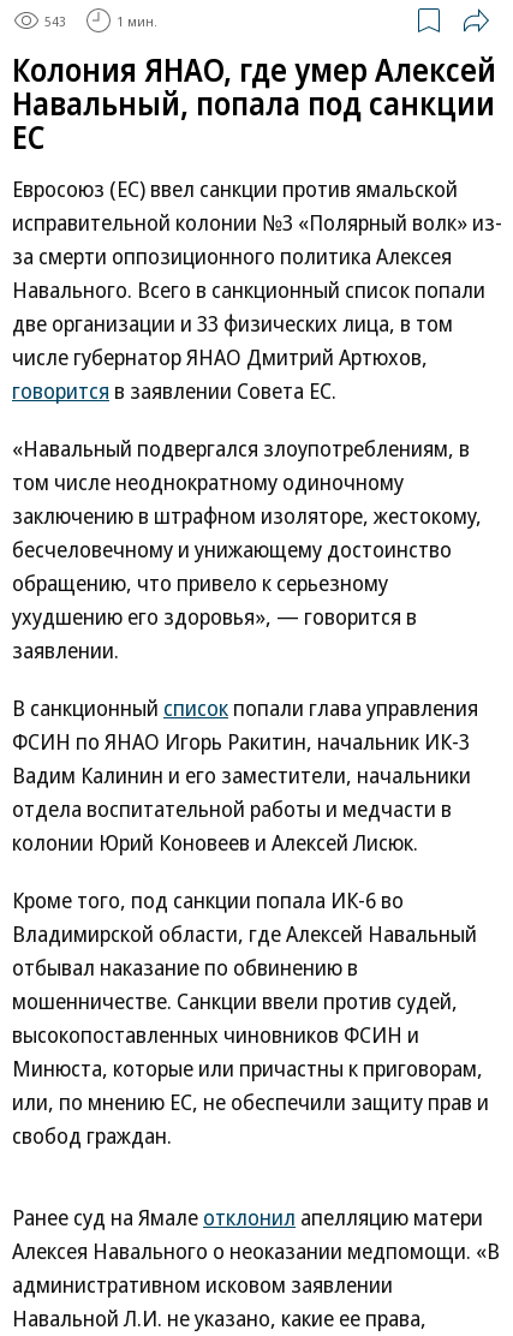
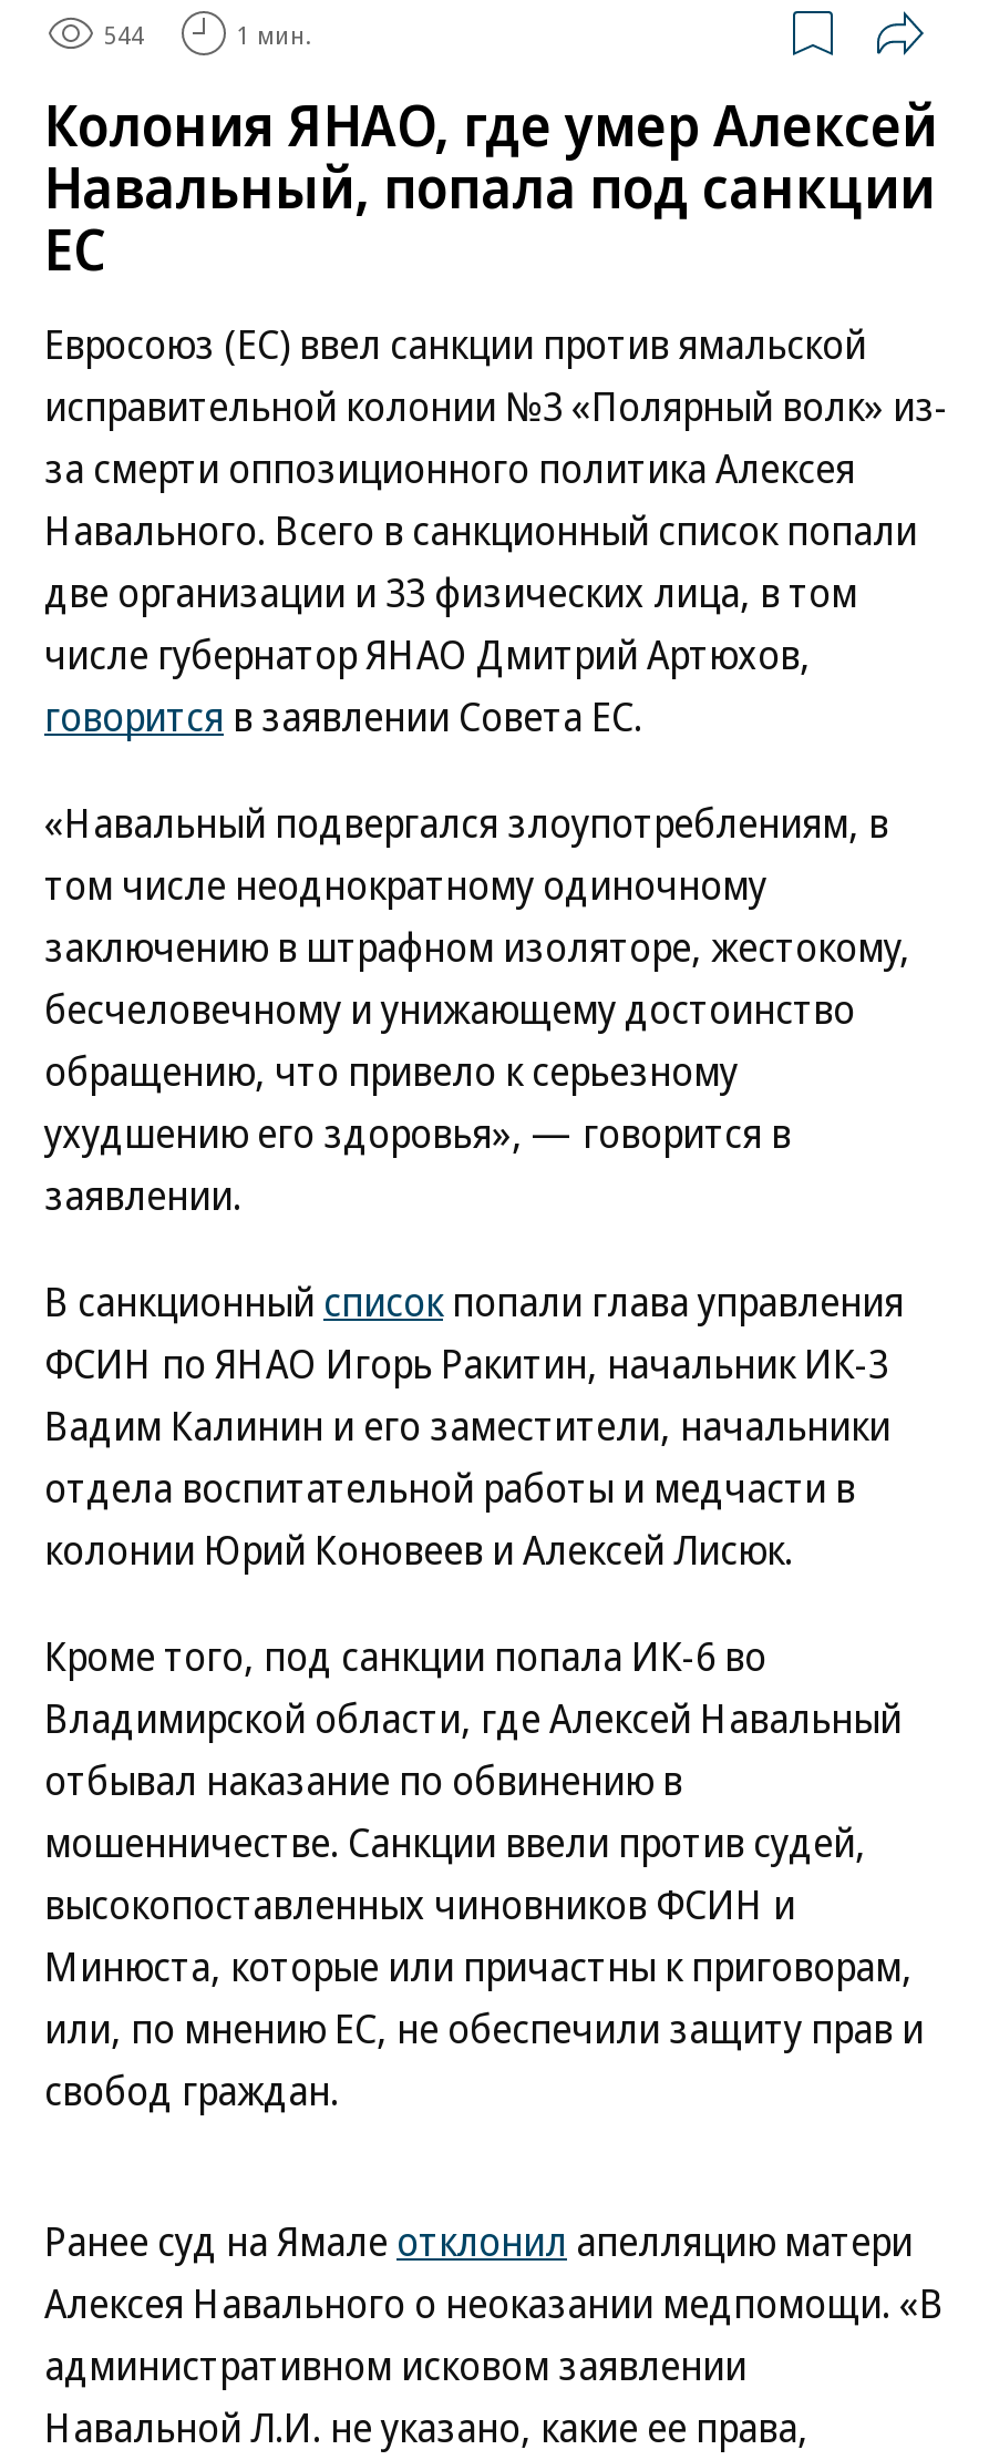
- 543
+ 544
